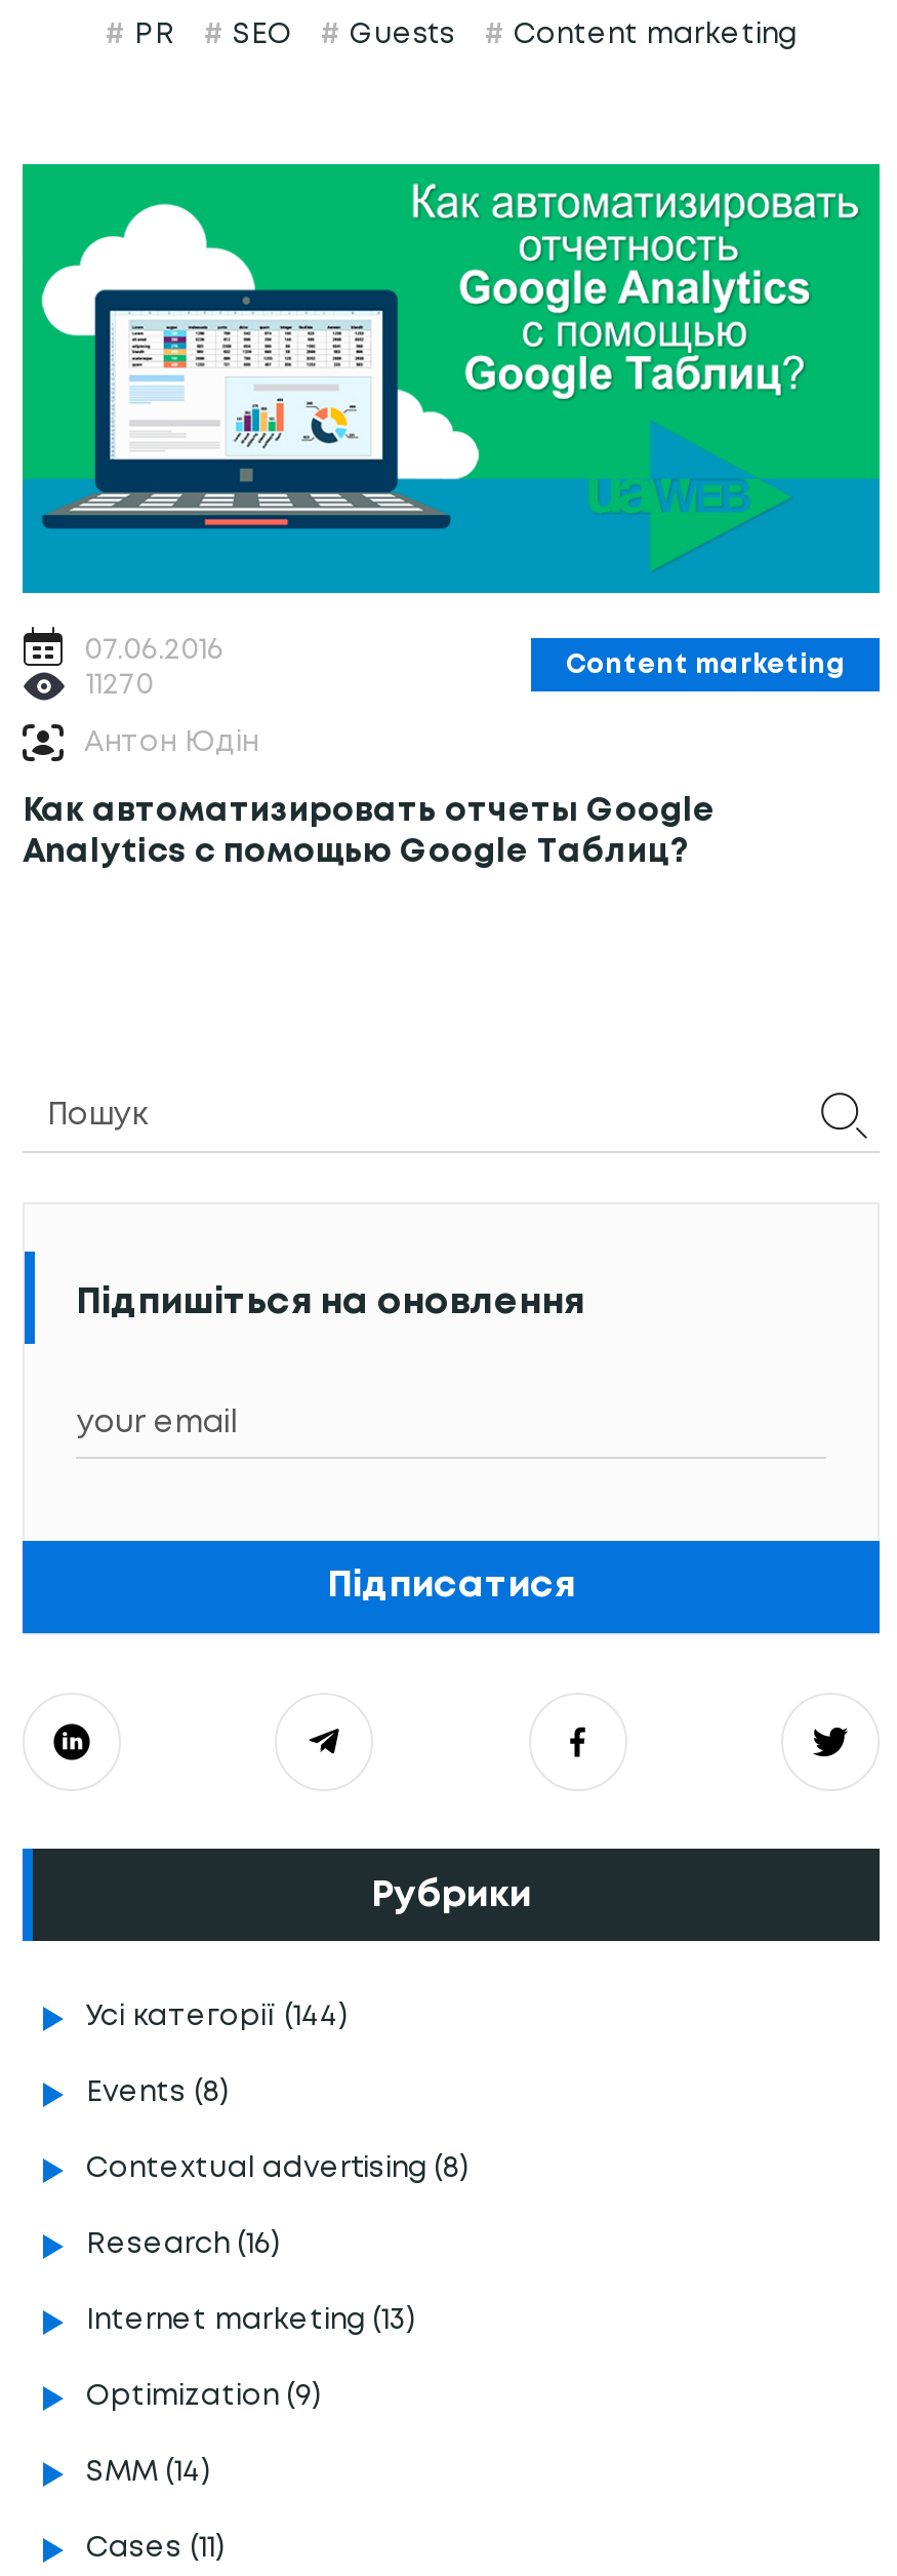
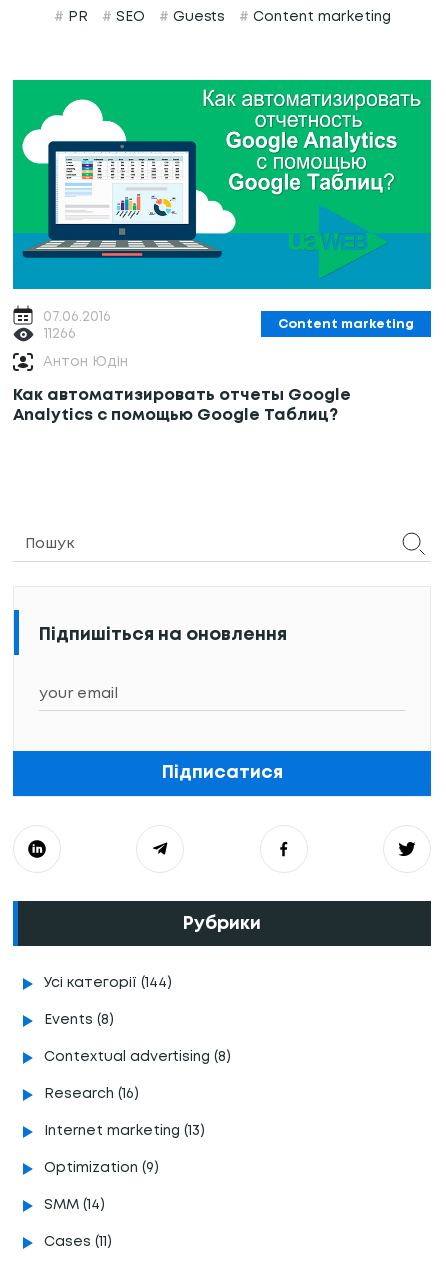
- 11270
+ 11266
